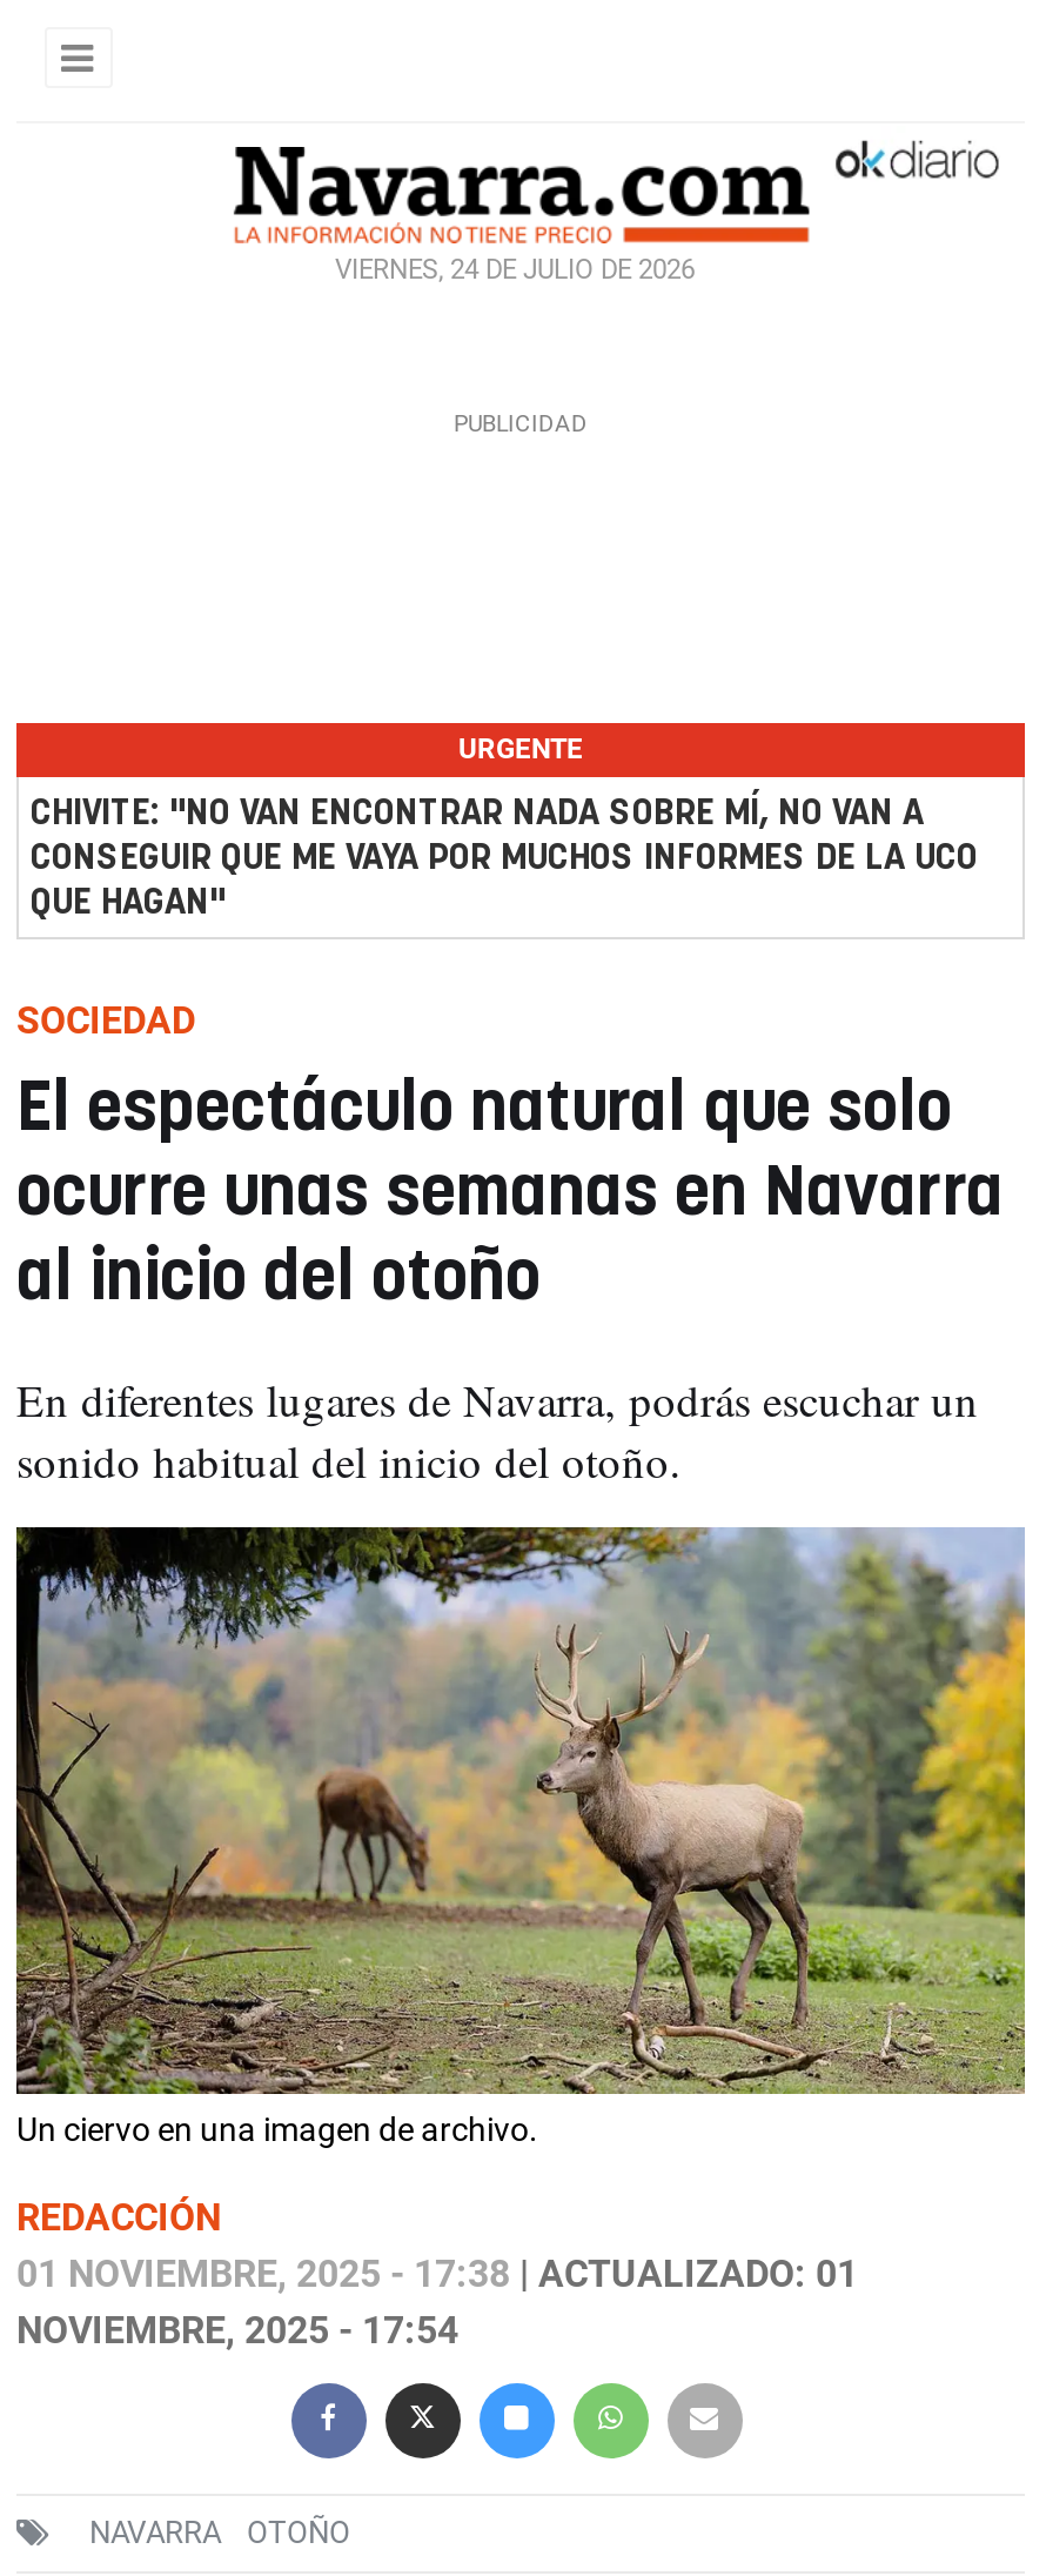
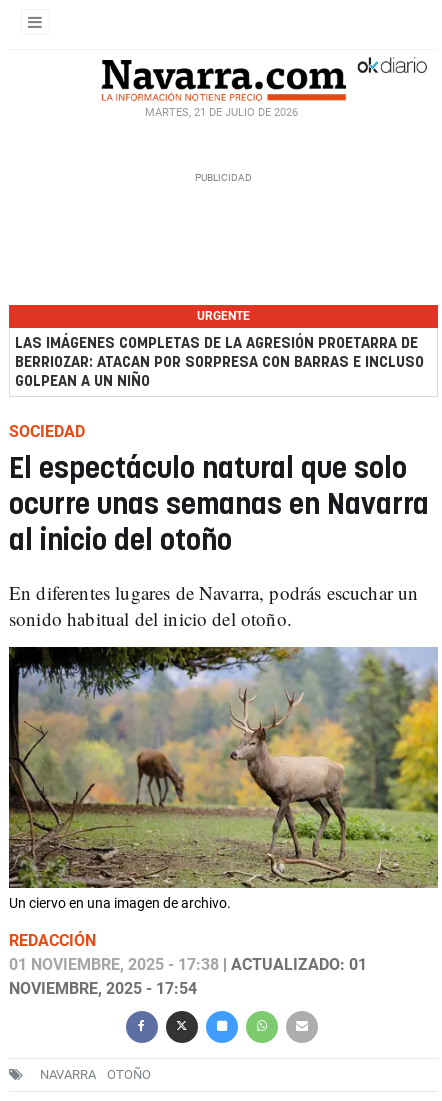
- VIERNES, 24 DE JULIO DE 2026
+ MARTES, 21 DE JULIO DE 2026

- CHIVITE: "NO VAN ENCONTRAR NADA SOBRE MÍ, NO VAN A
- CONSEGUIR QUE ME VAYA POR MUCHOS INFORMES DE LA UCO
- QUE HAGAN"
+ LAS IMÁGENES COMPLETAS DE LA AGRESIÓN PROETARRA DE
+ BERRIOZAR: ATACAN POR SORPRESA CON BARRAS E INCLUSO
+ GOLPEAN A UN NIÑO
